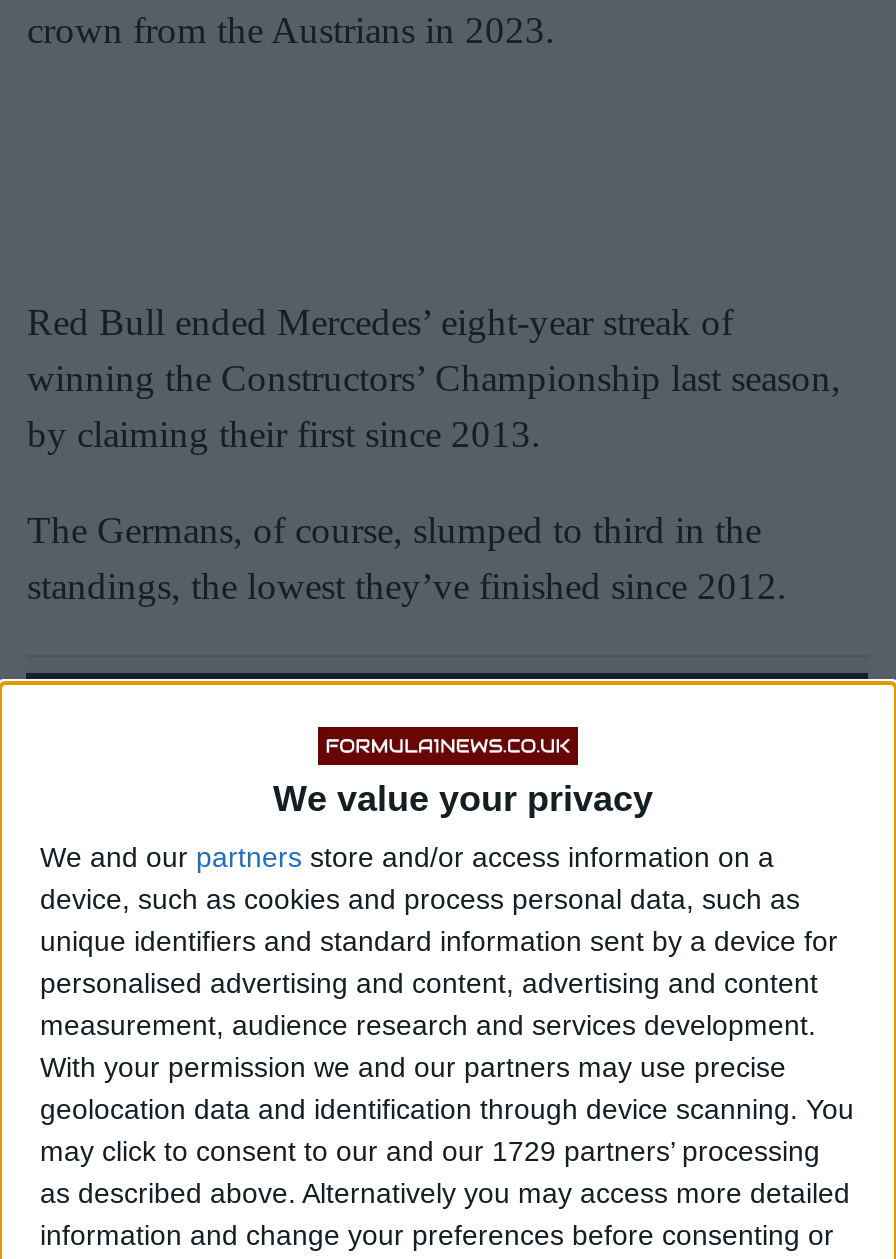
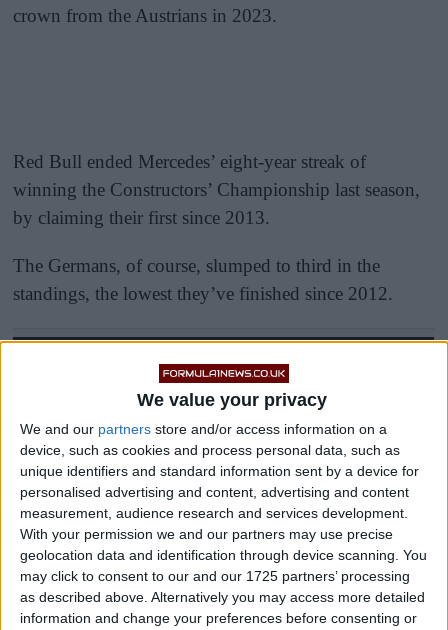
- may click to consent to our and our 1729 partners’ processing
+ may click to consent to our and our 1725 partners’ processing
